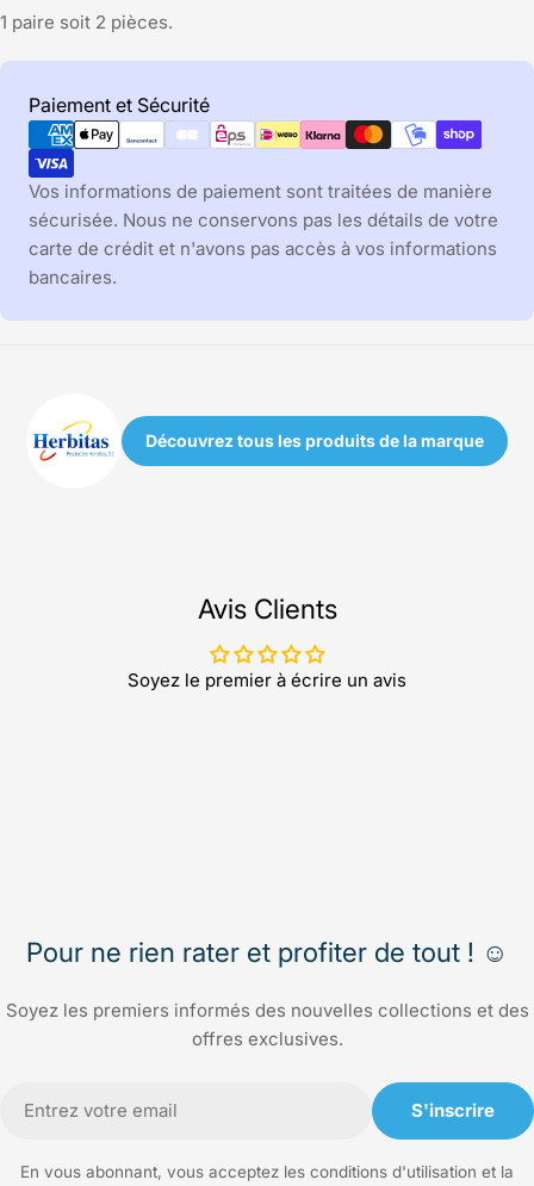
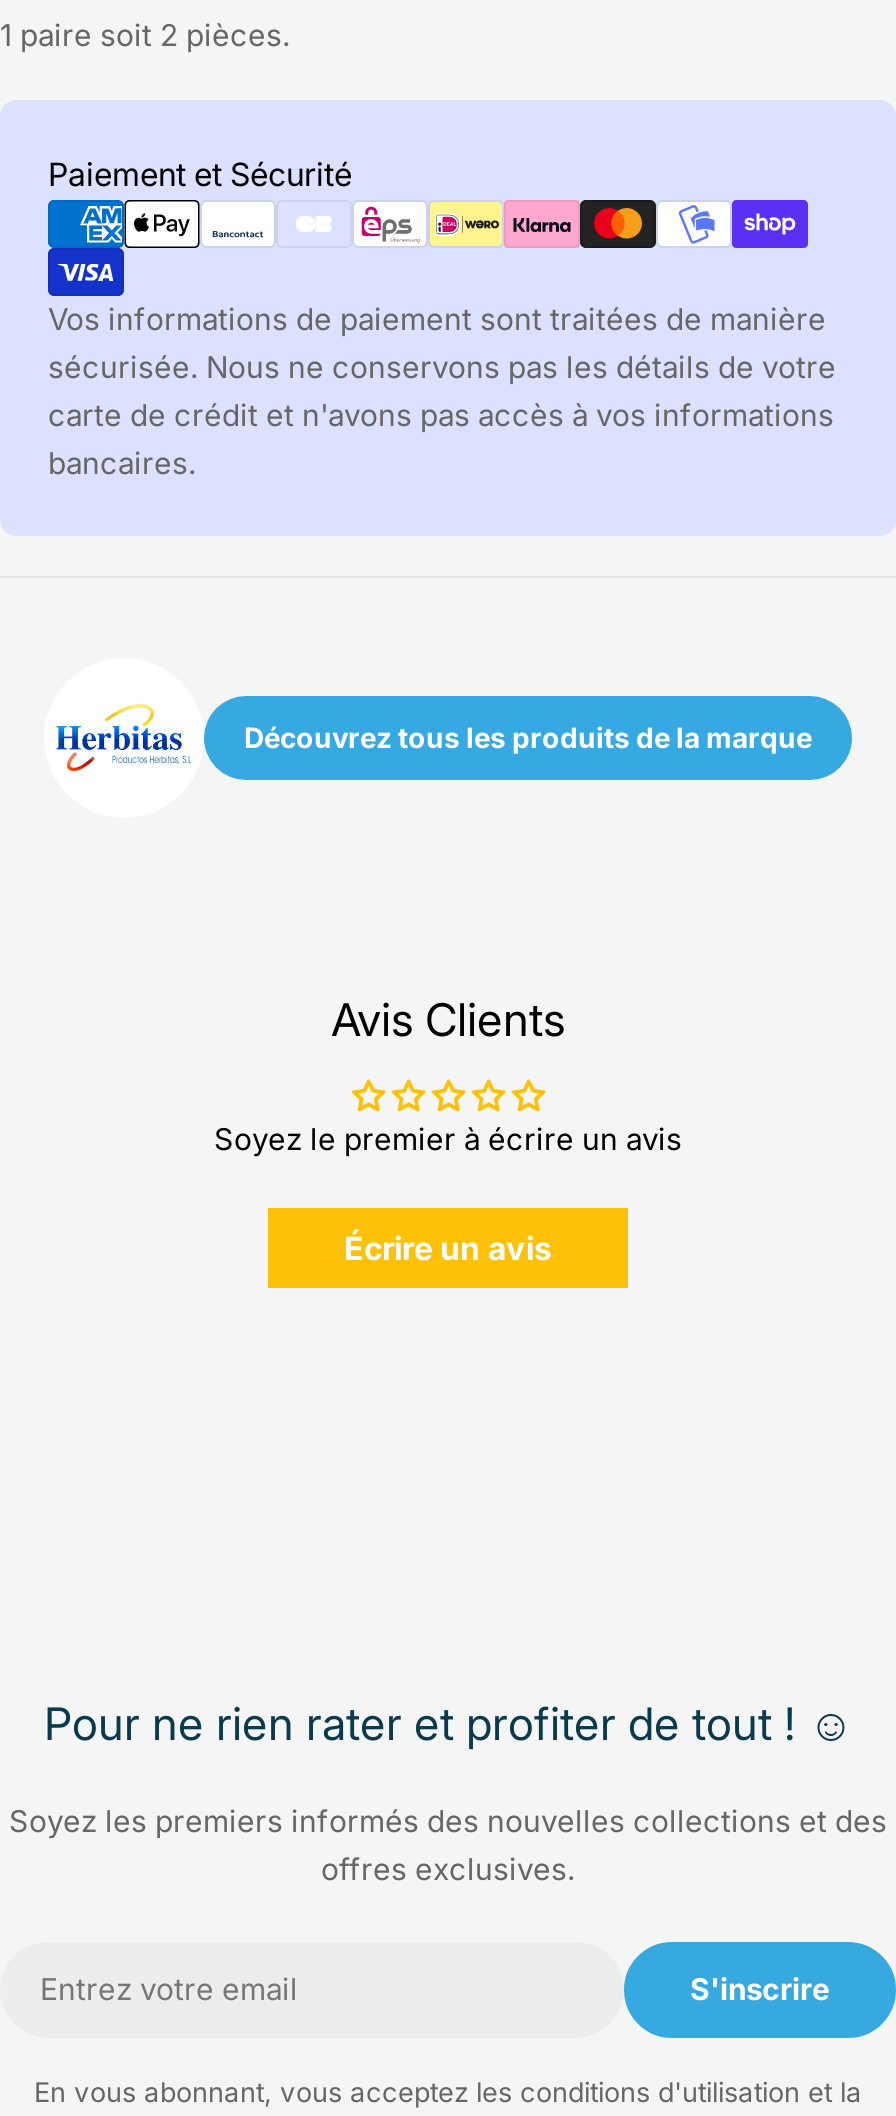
+ Écrire un avis
